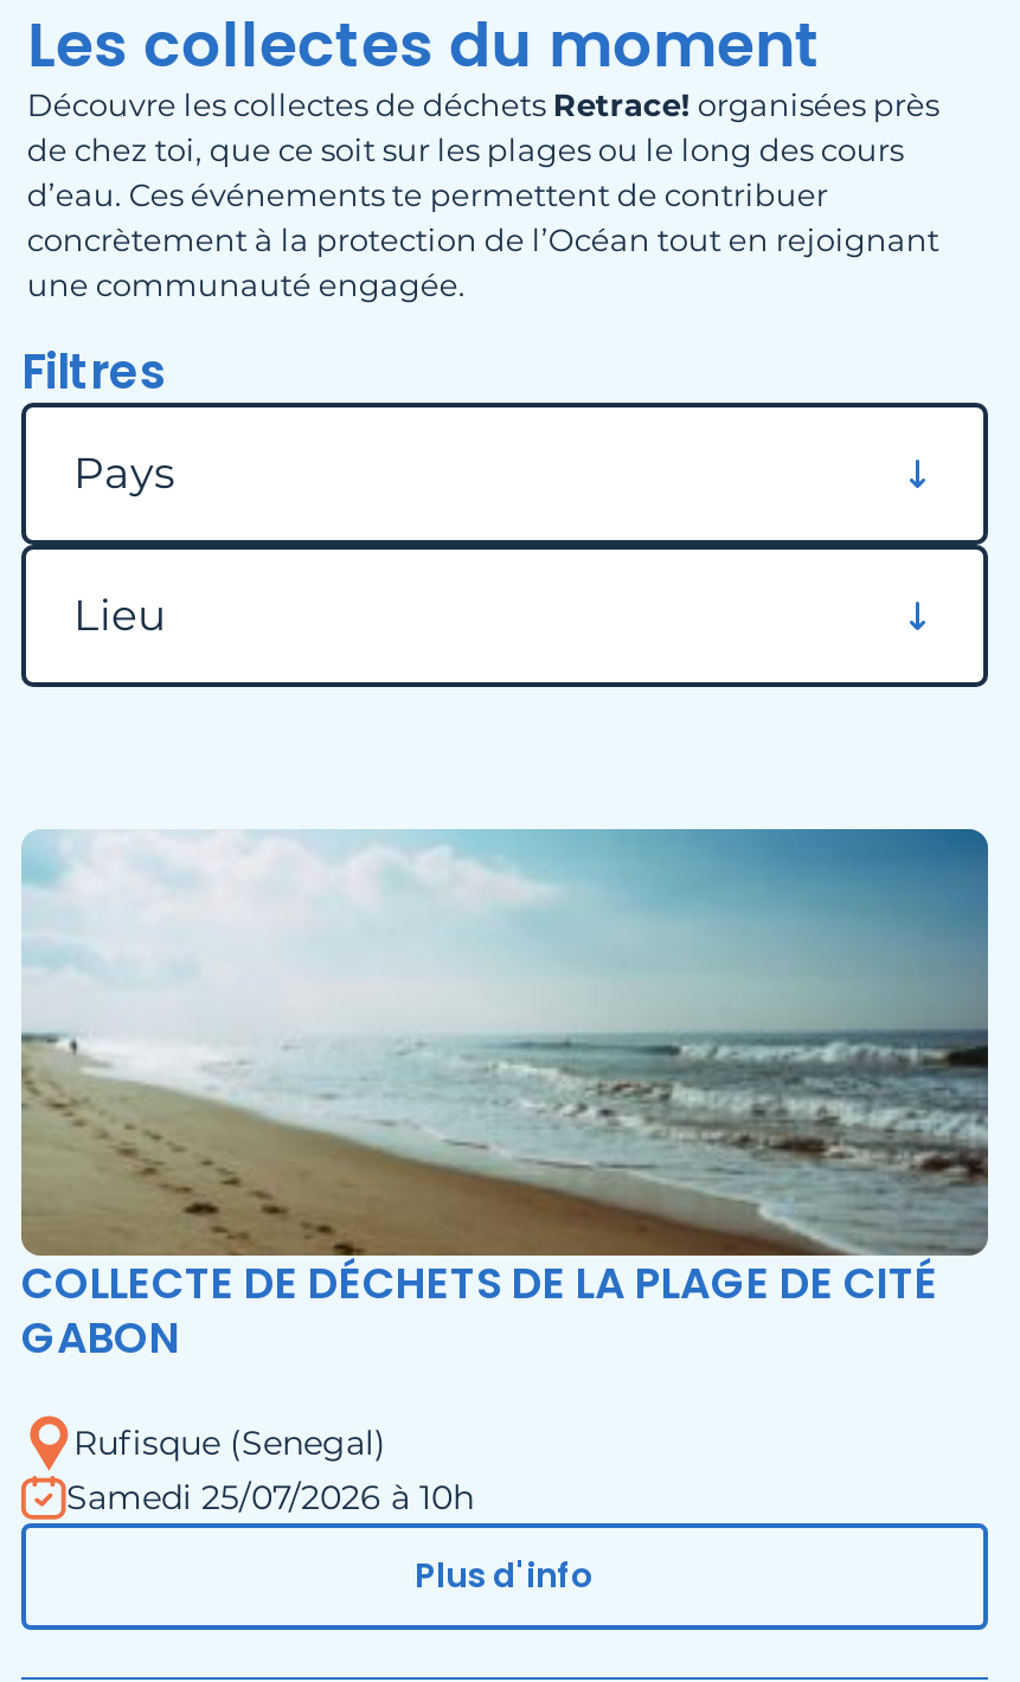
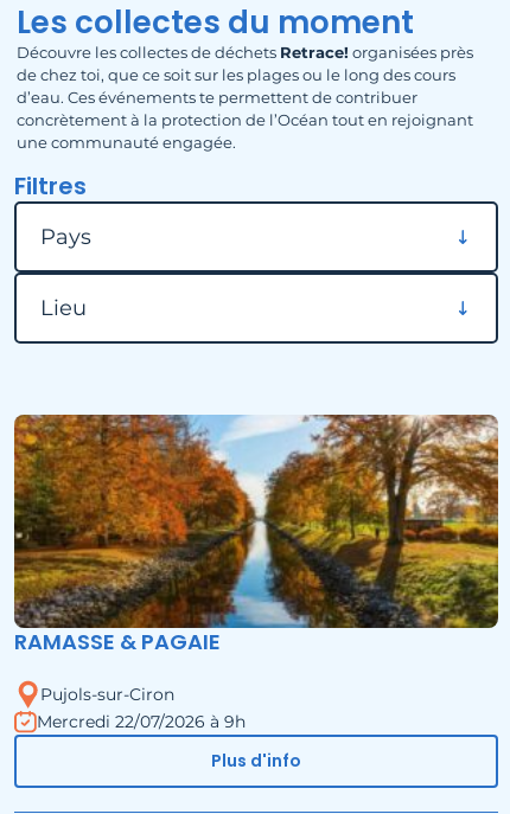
- [image]
- COLLECTE DE DÉCHETS DE LA PLAGE DE CITÉ
- GABON
+ [image]
+ RAMASSE & PAGAIE

- Rufisque (Senegal)
- Samedi 25/07/2026 à 10h
+ Pujols-sur-Ciron
+ Mercredi 22/07/2026 à 9h
